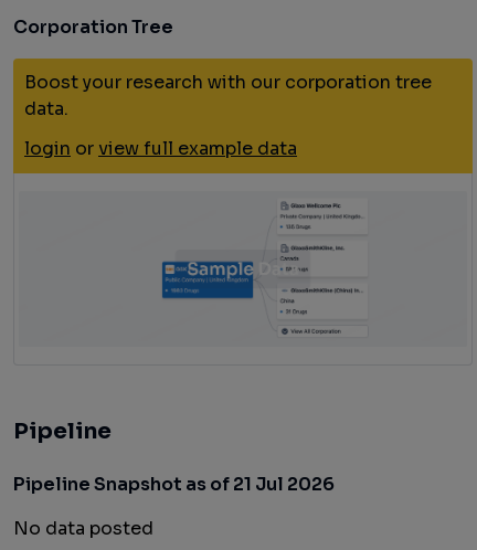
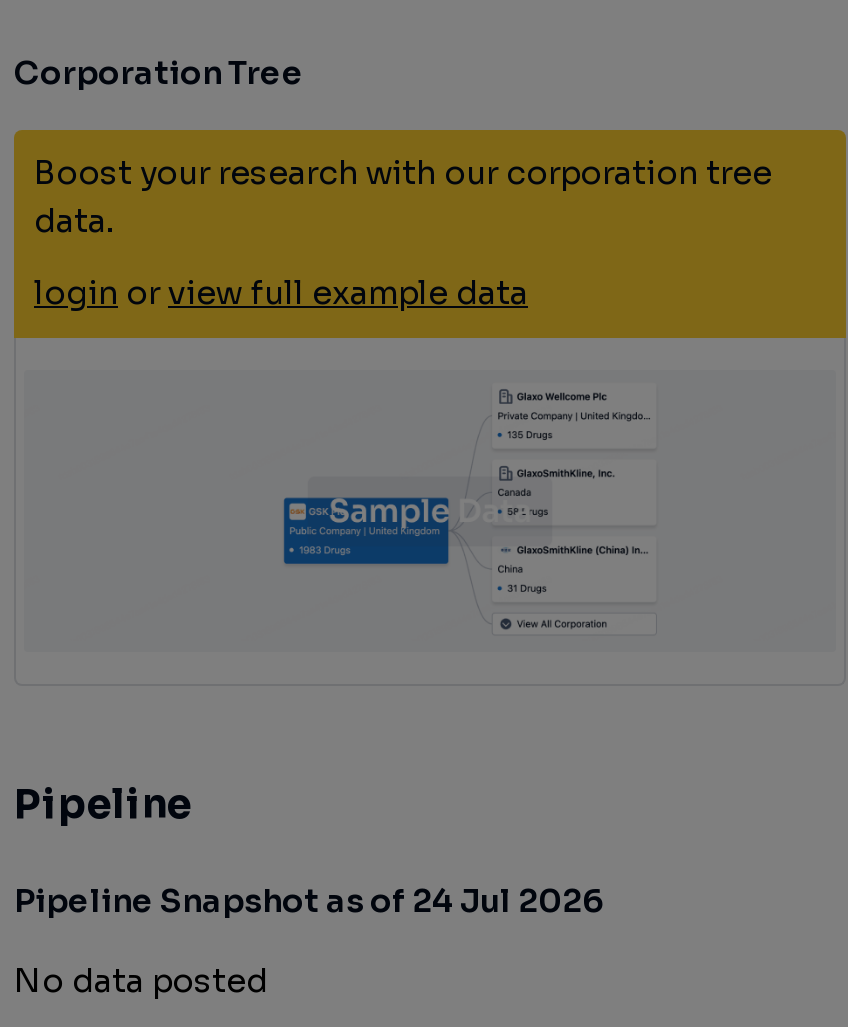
- Pipeline Snapshot as of 21 Jul 2026
+ Pipeline Snapshot as of 24 Jul 2026
